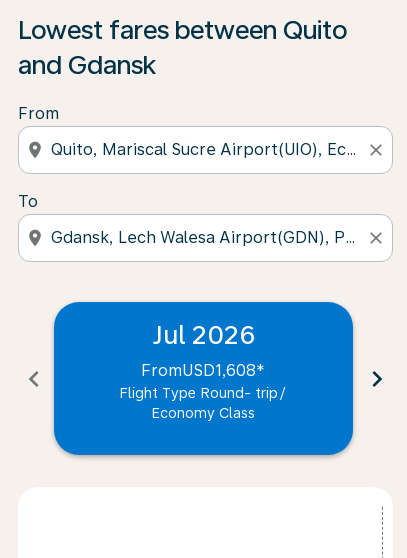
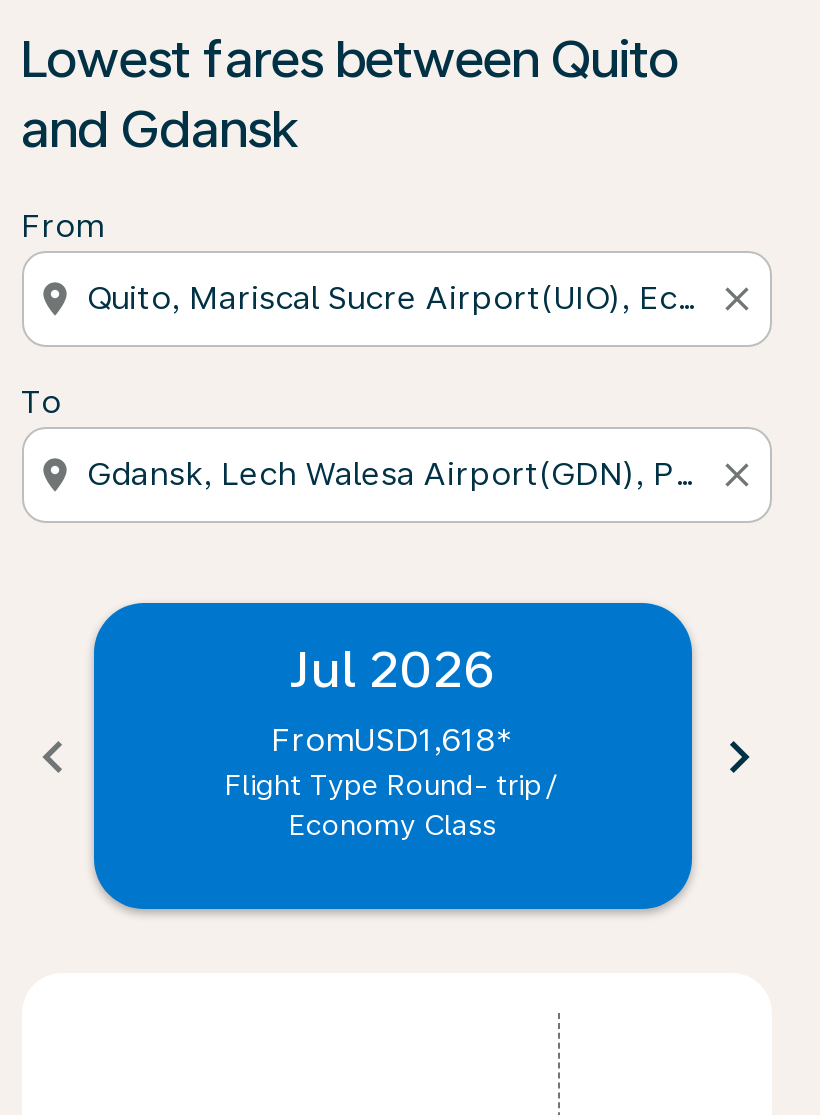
- FromUSD1,608*
+ FromUSD1,618*
